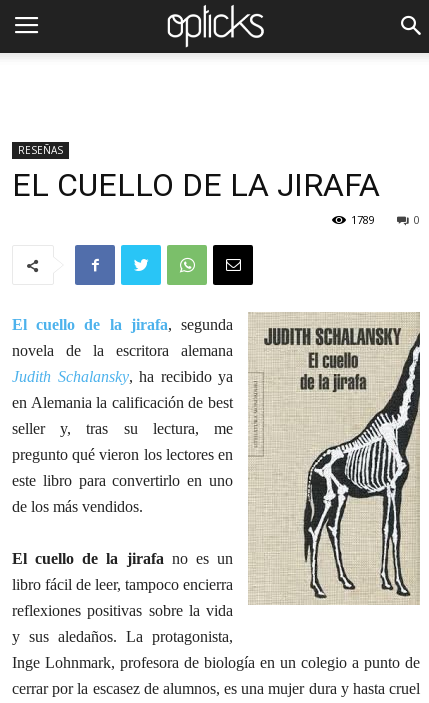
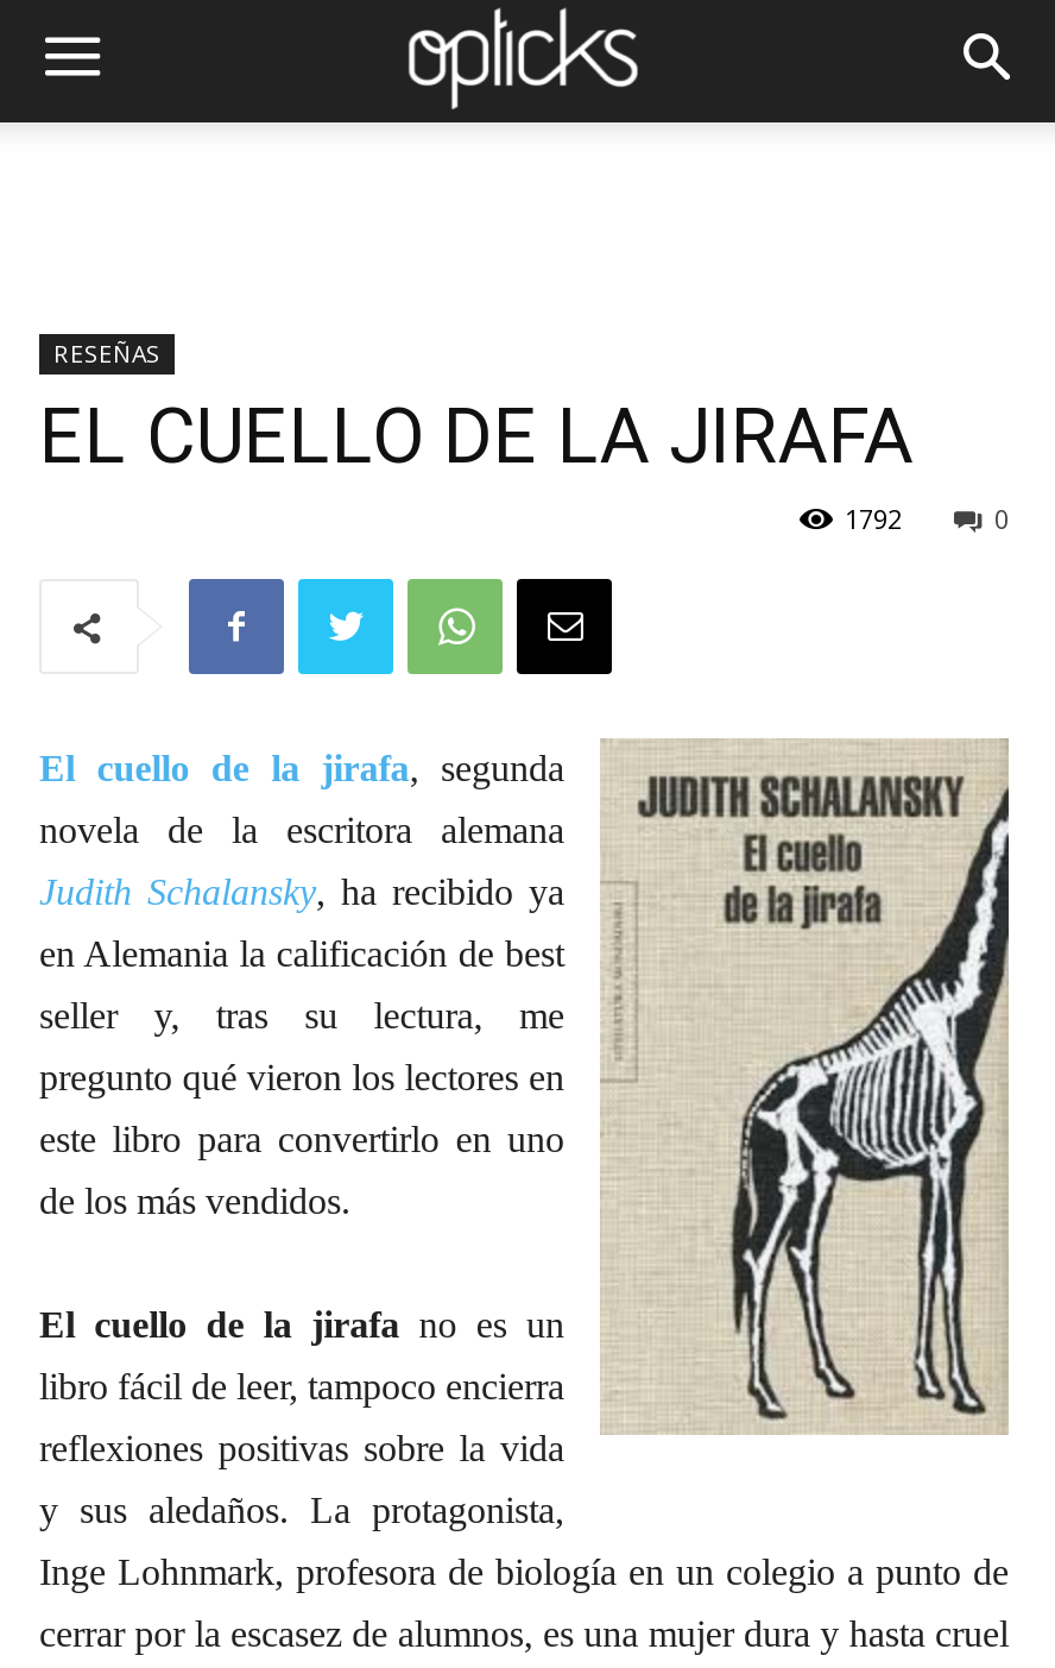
- 1789
+ 1792
